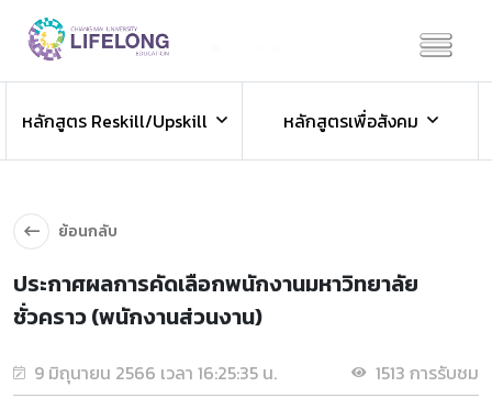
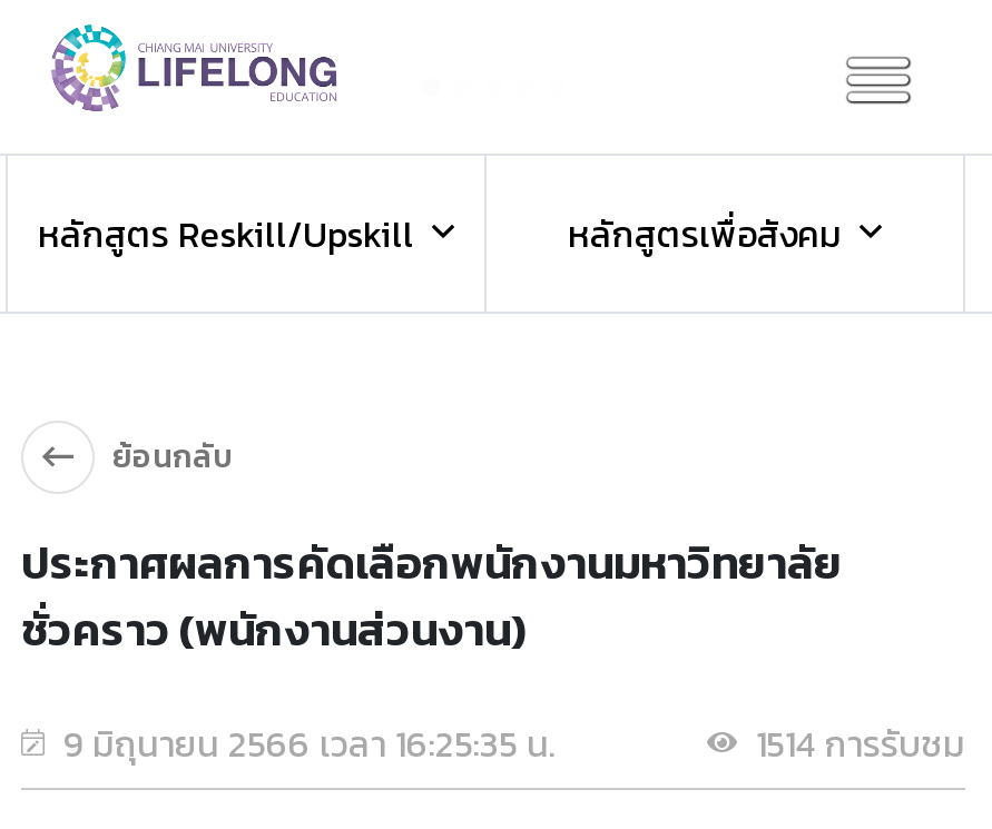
- 1513 การรับชม
+ 1514 การรับชม
